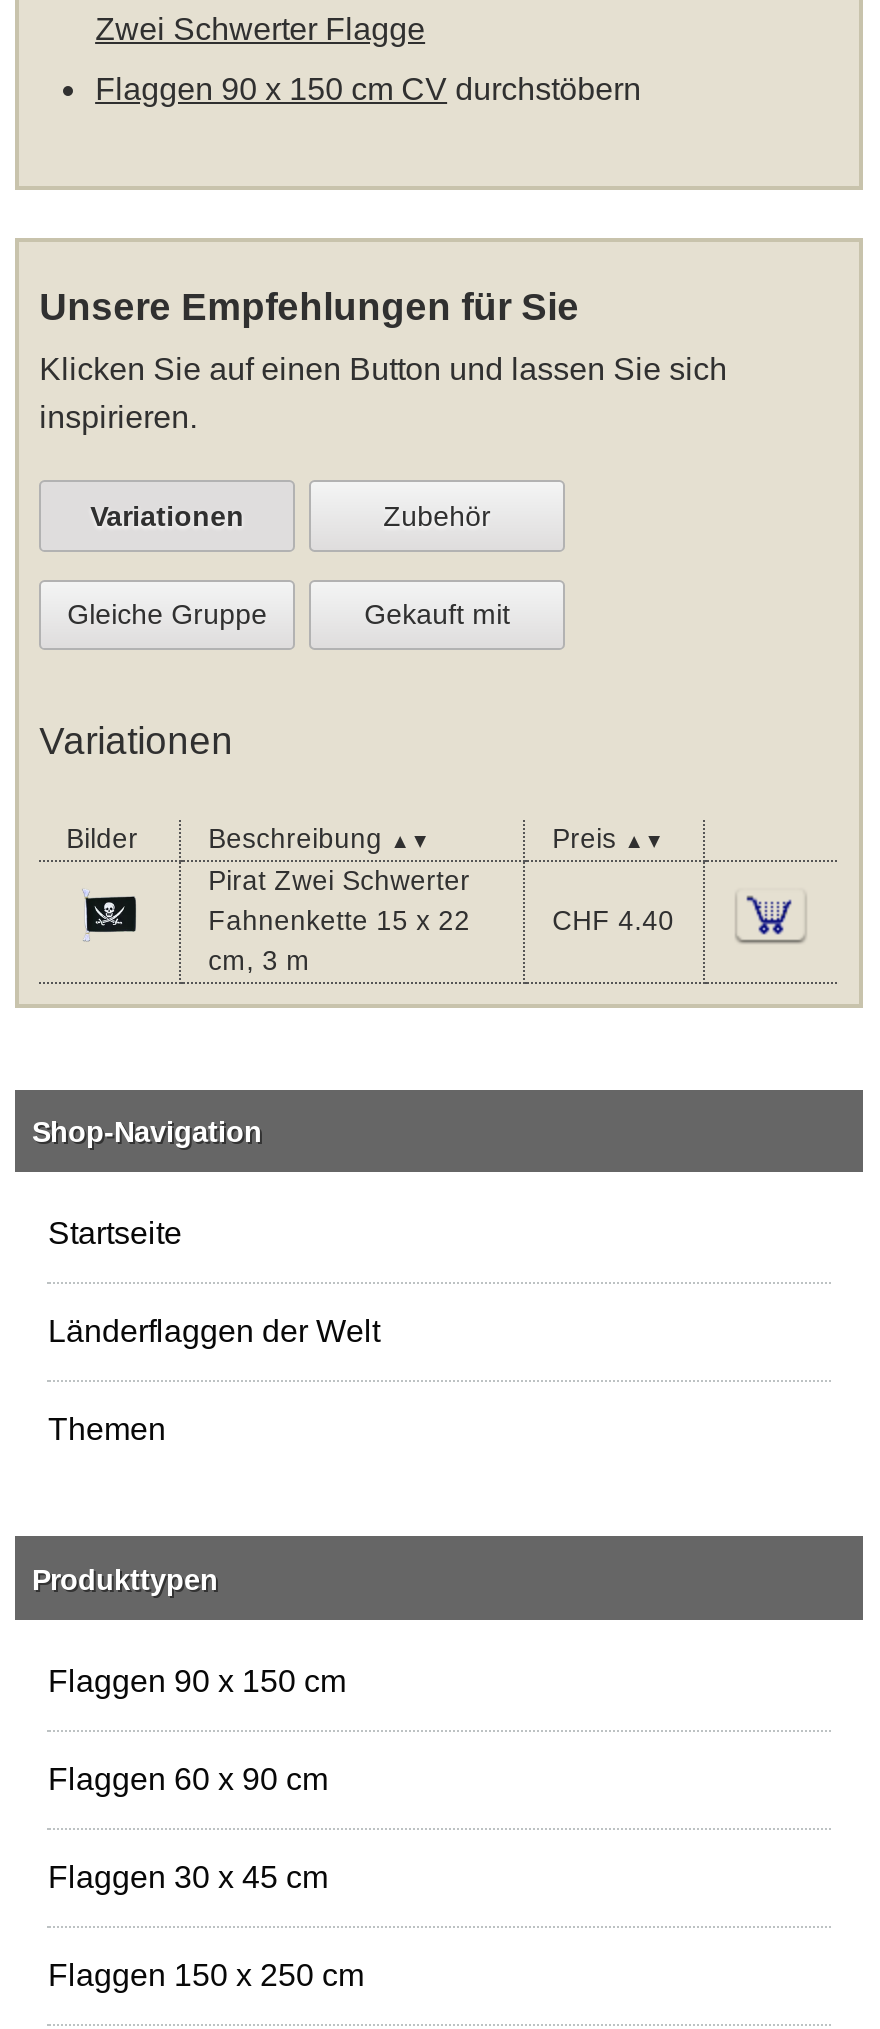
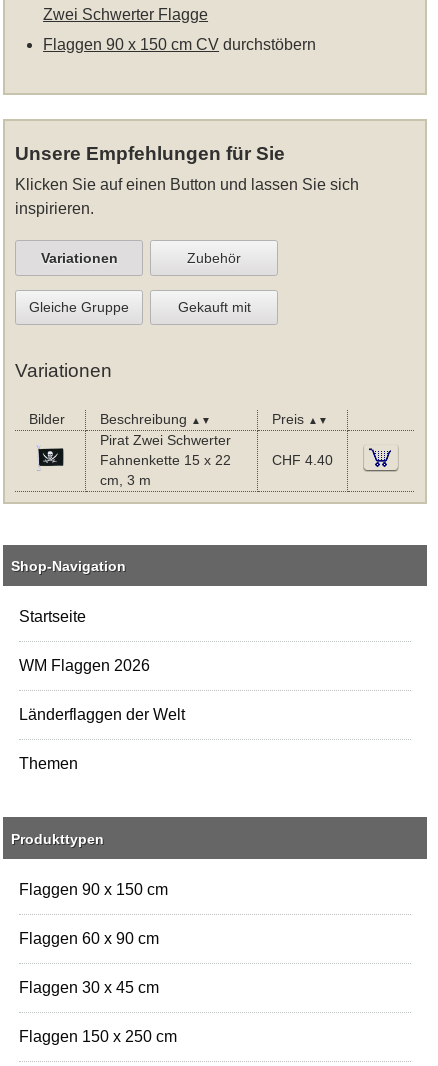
+ WM Flaggen 2026
